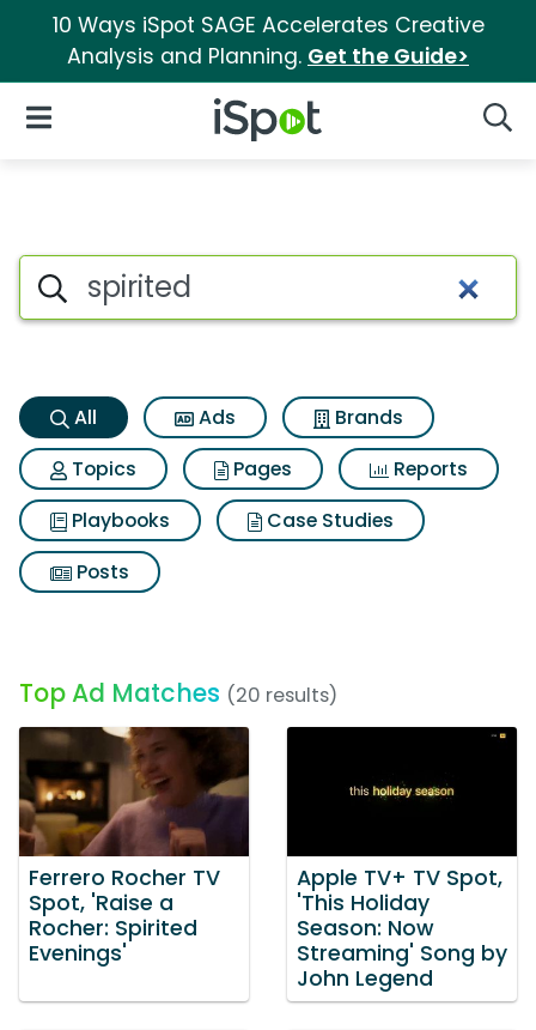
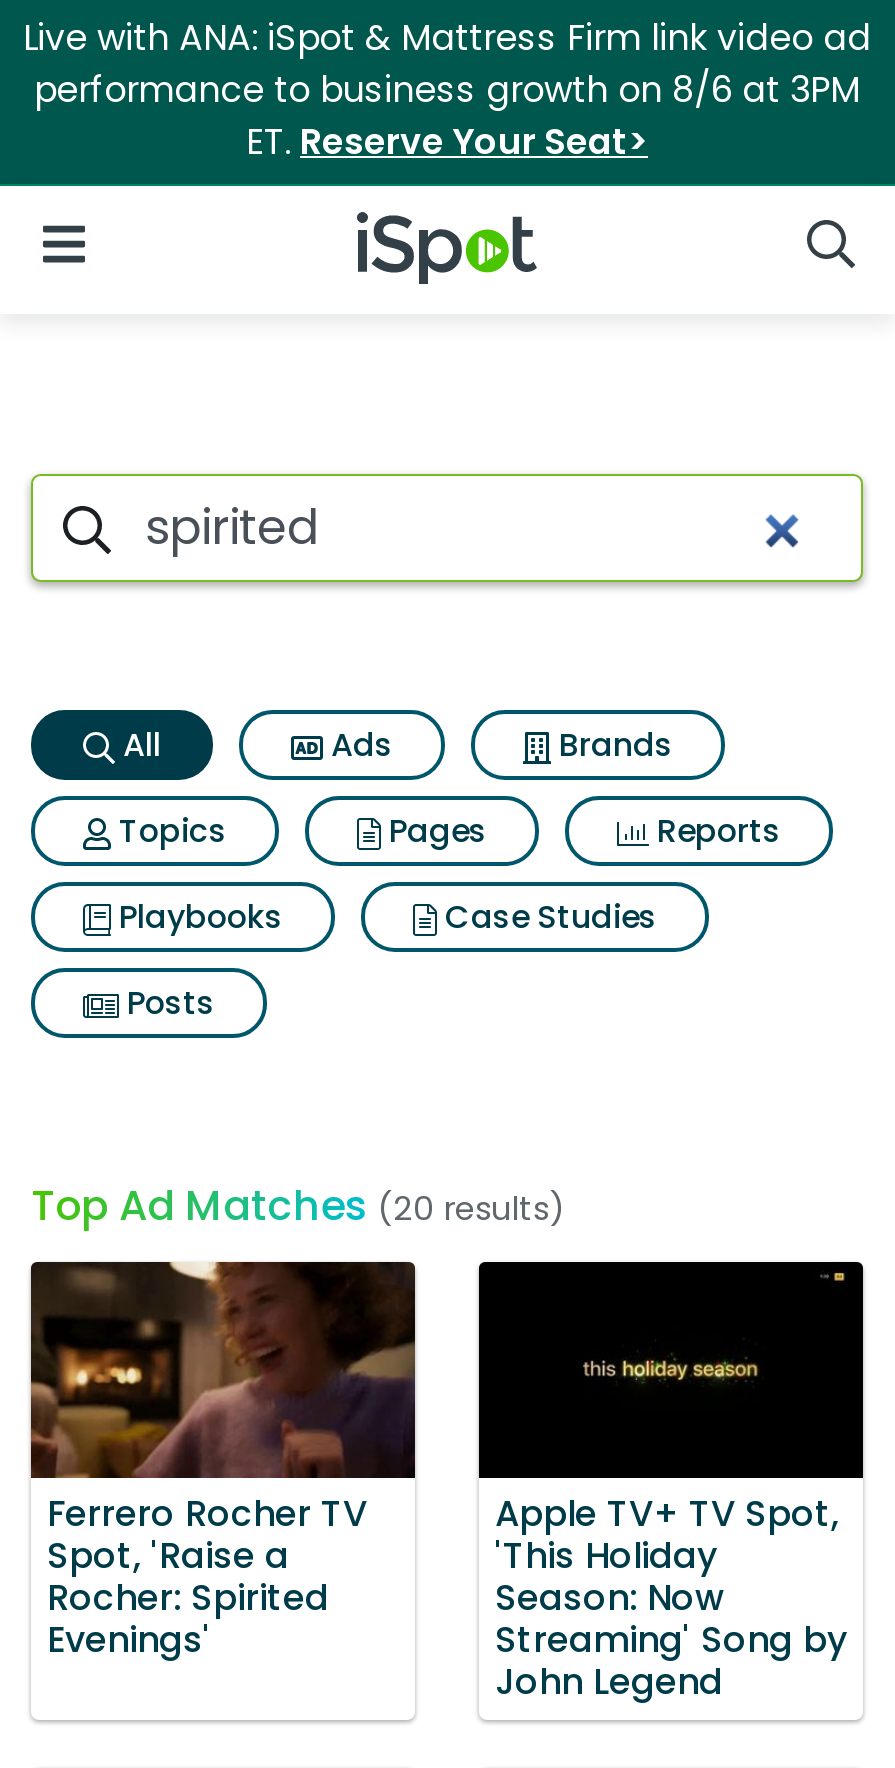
- 10 Ways iSpot SAGE Accelerates Creative
- Analysis and Planning. Get the Guide>
+ Live with ANA: iSpot & Mattress Firm link video ad
+ performance to business growth on 8/6 at 3PM
+ ET. Reserve Your Seat>
